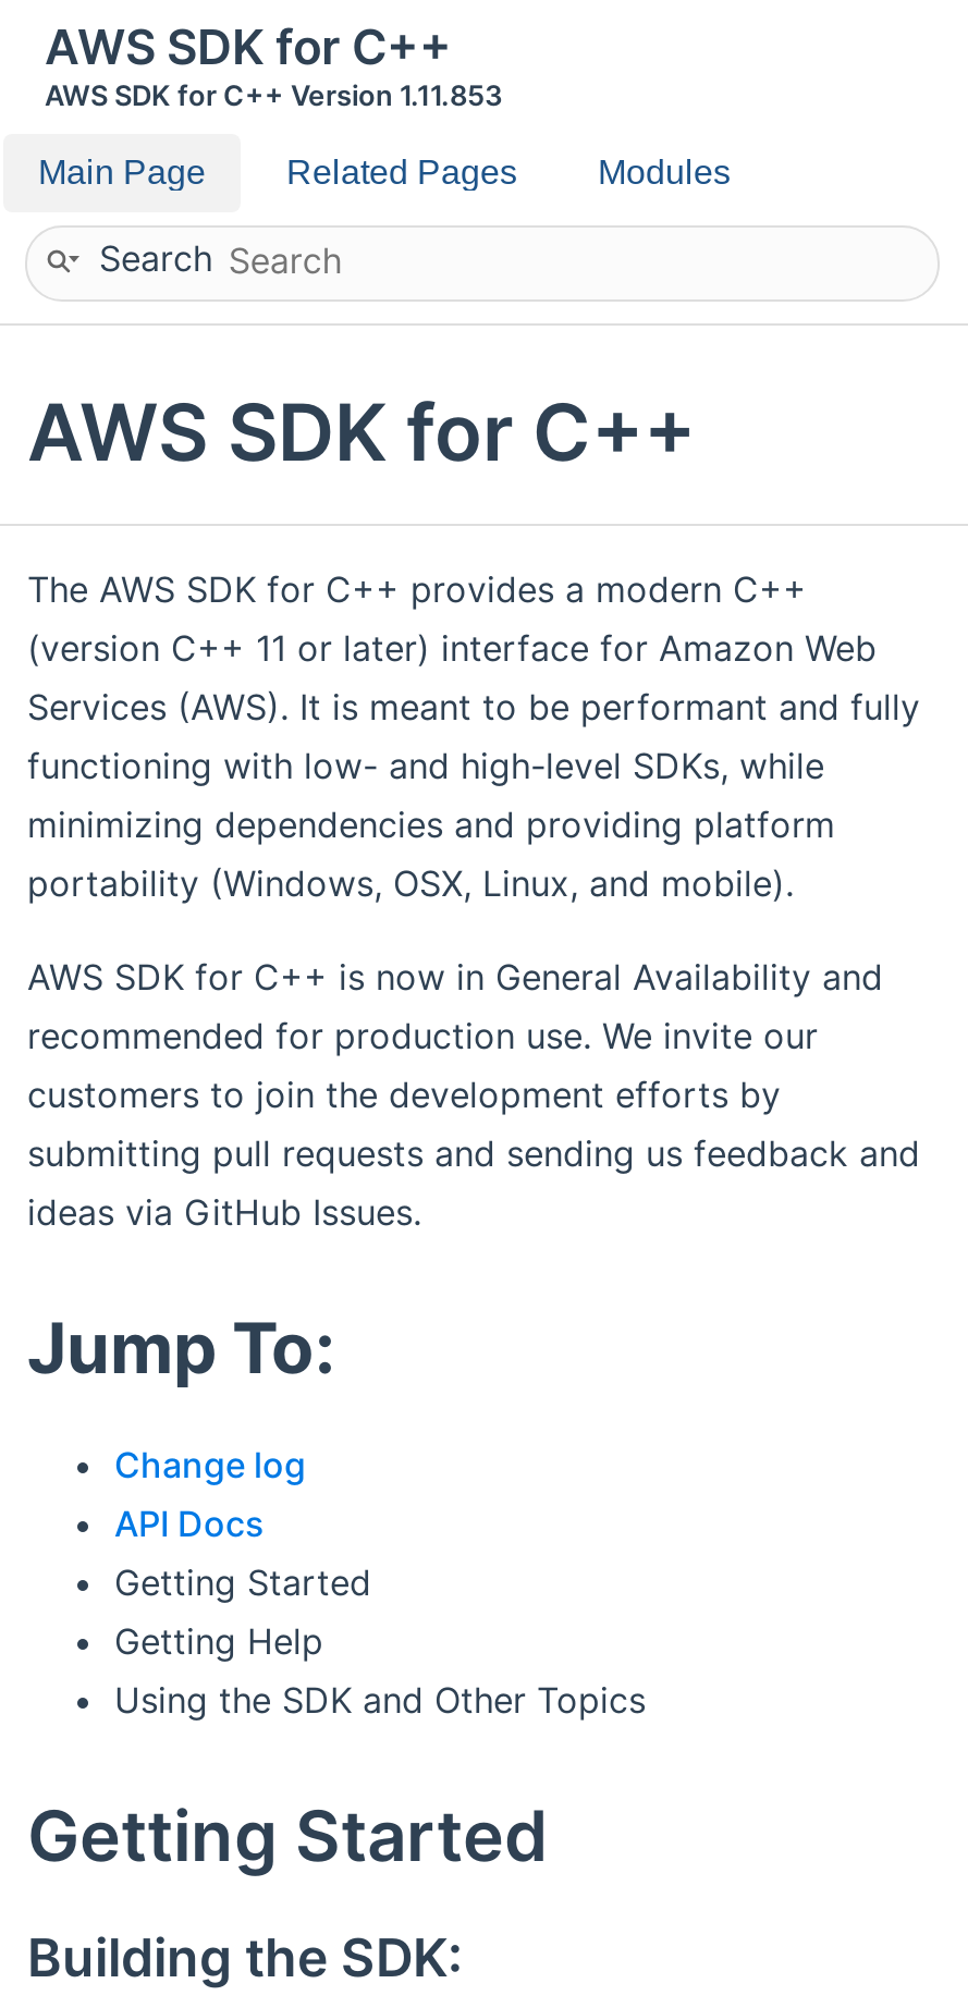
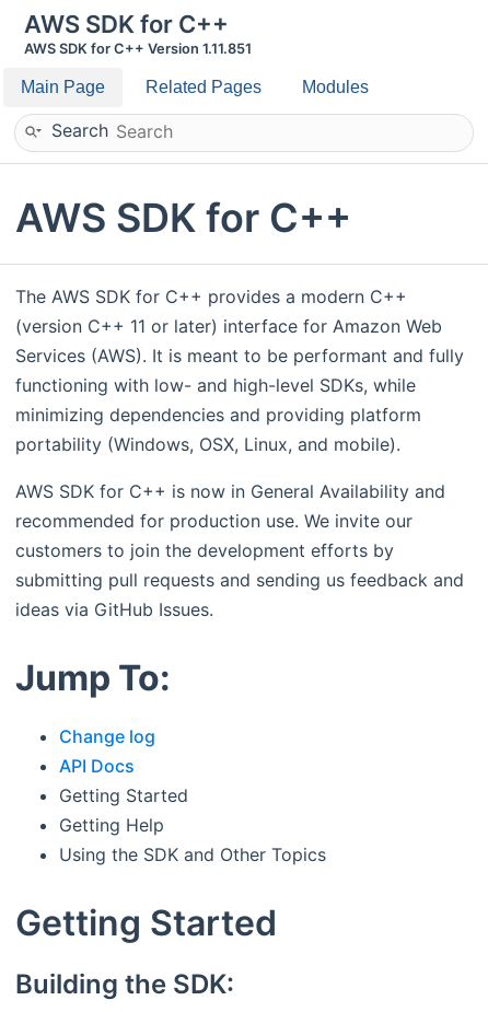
- AWS SDK for C++ Version 1.11.853
+ AWS SDK for C++ Version 1.11.851
